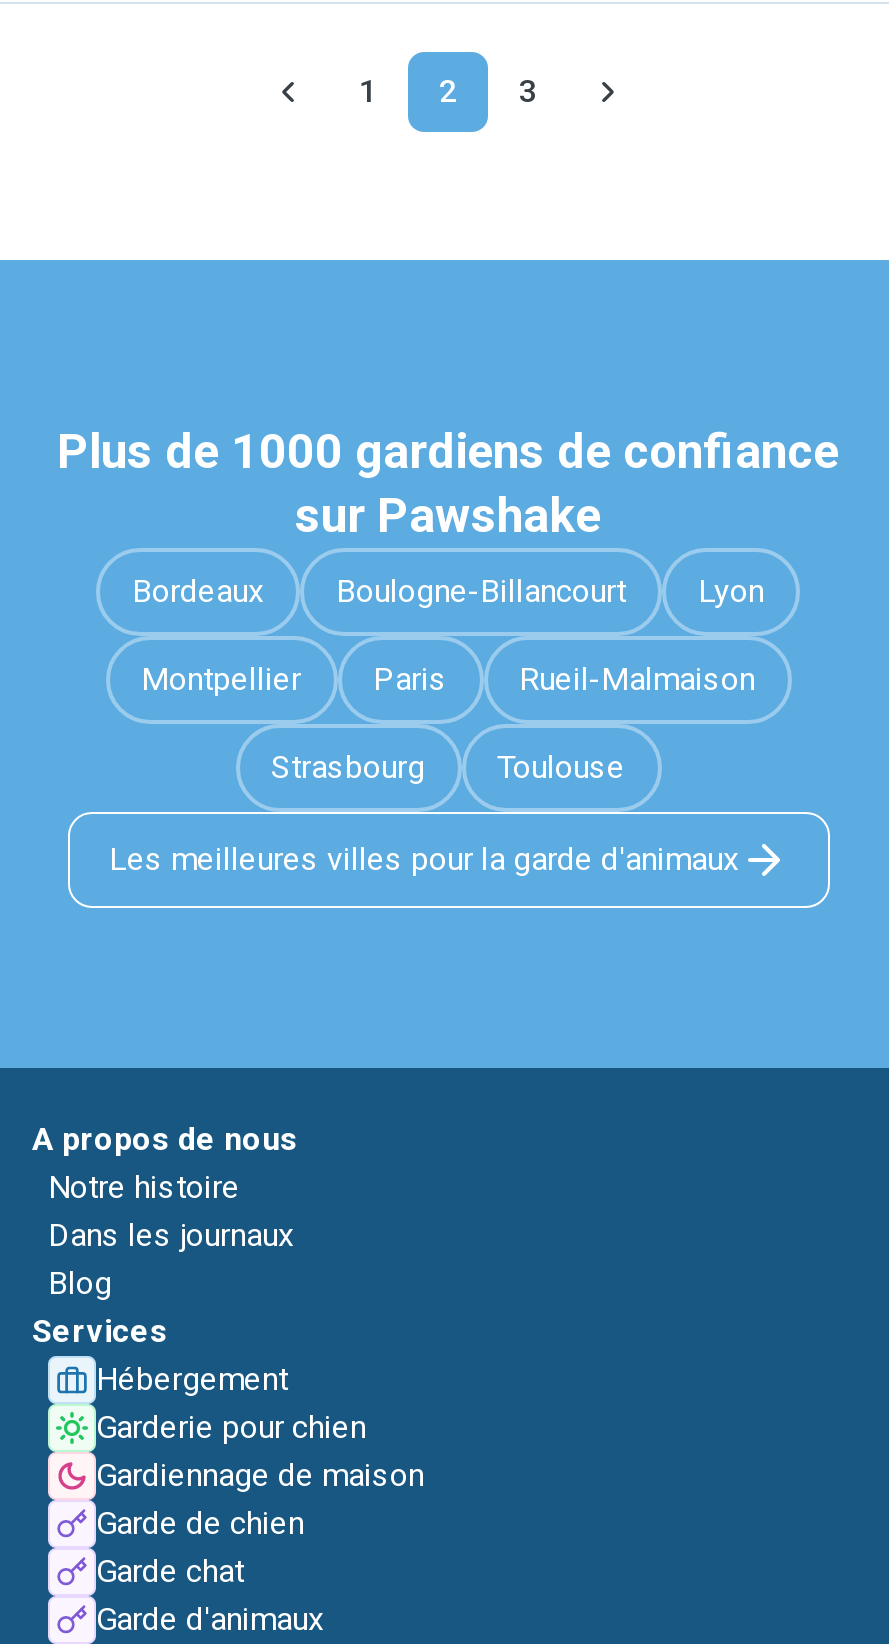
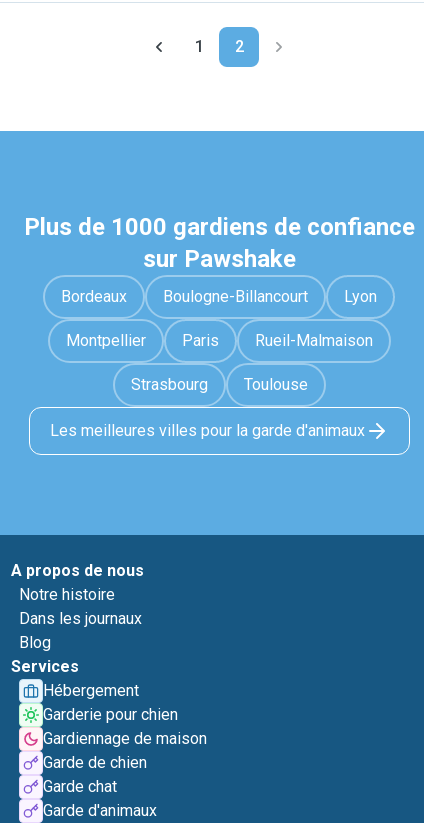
- 3
